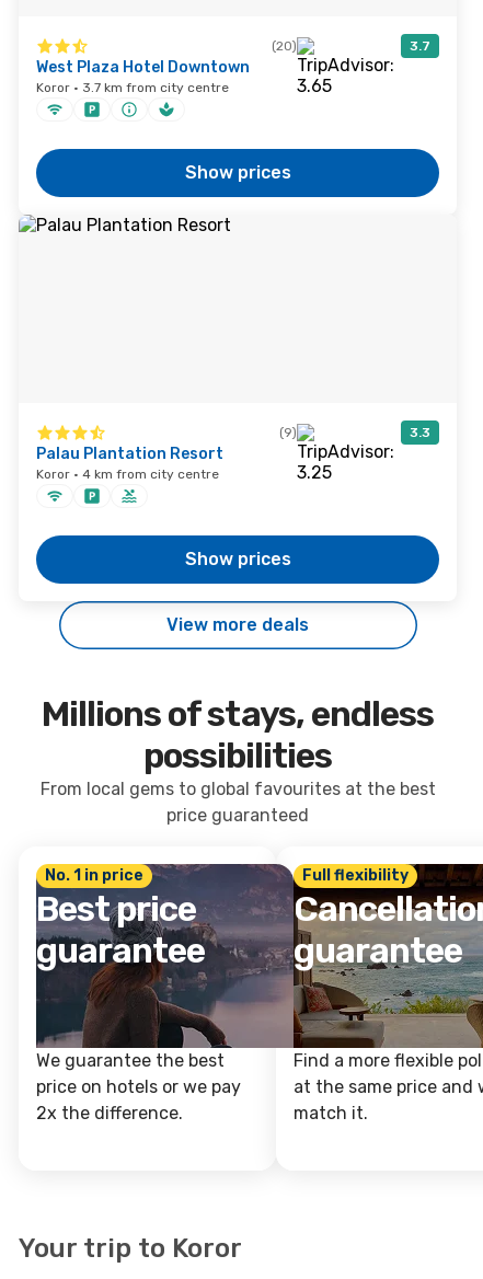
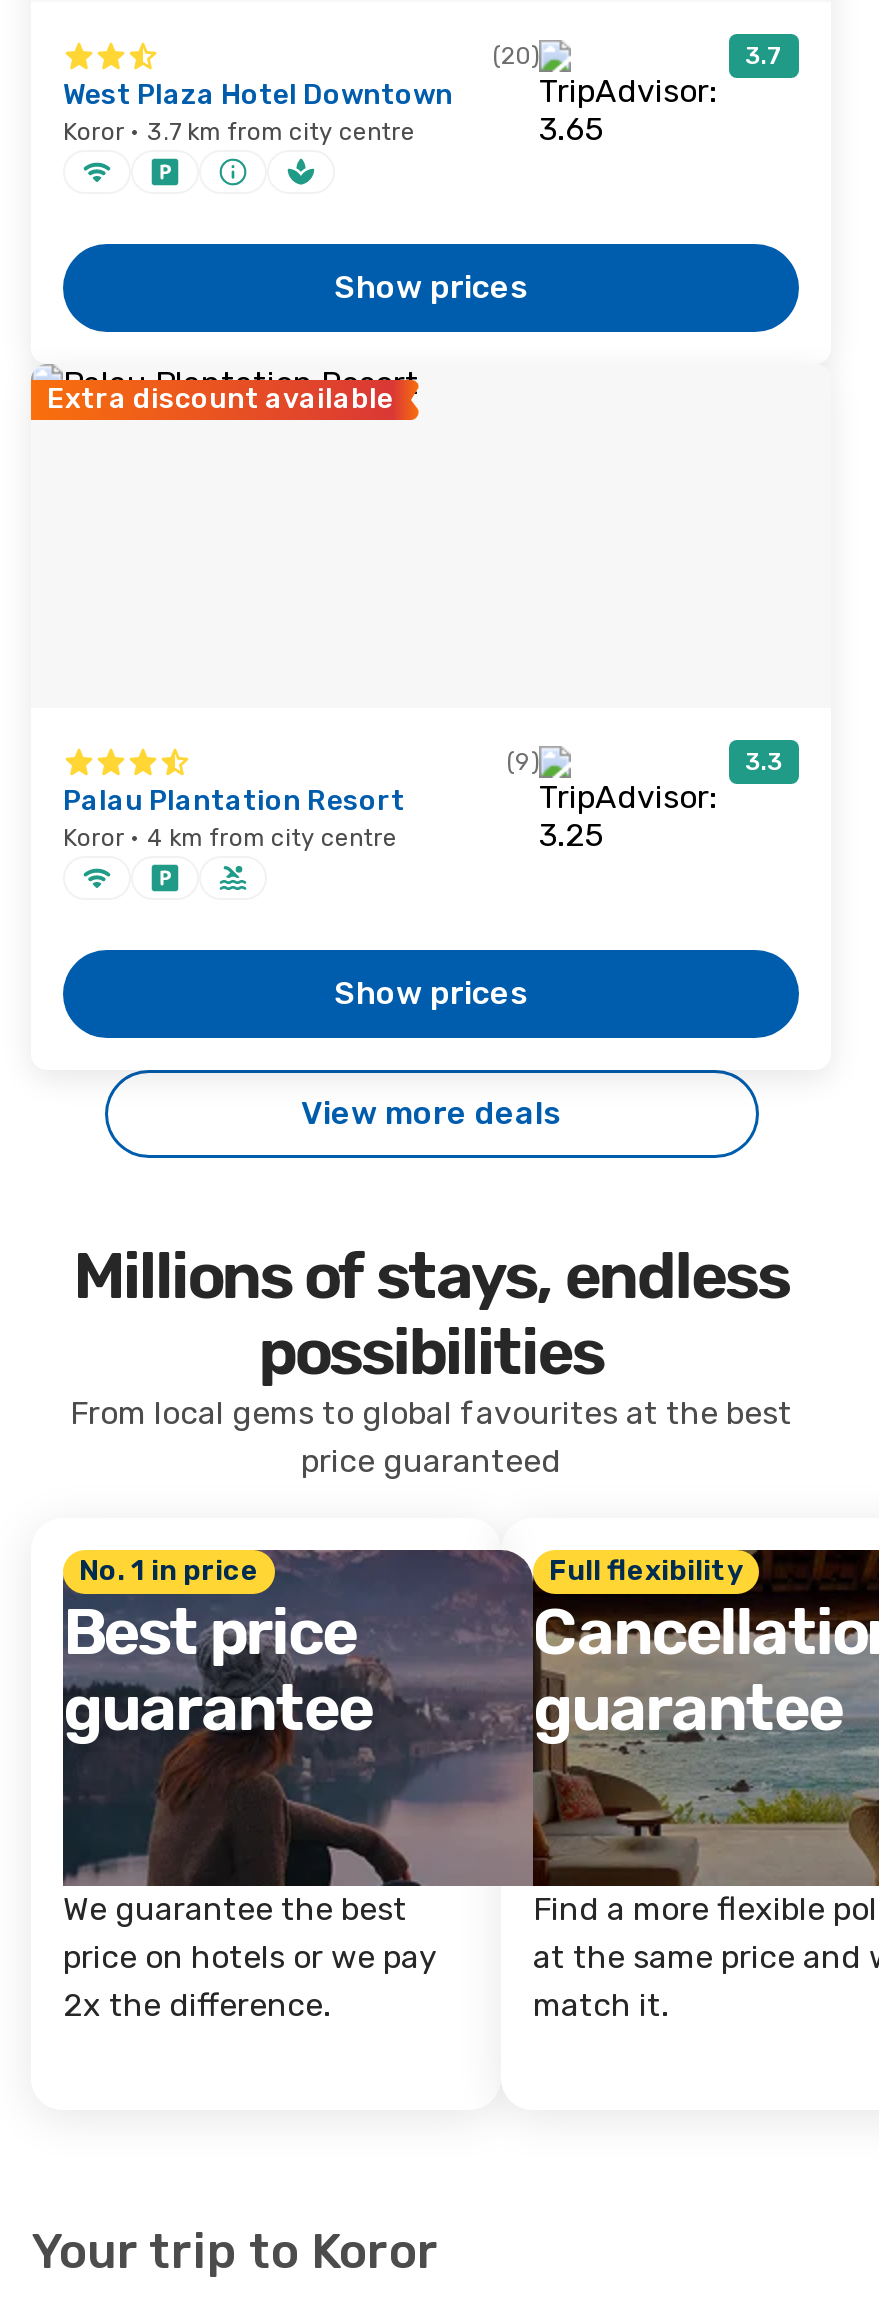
+ Extra discount available
